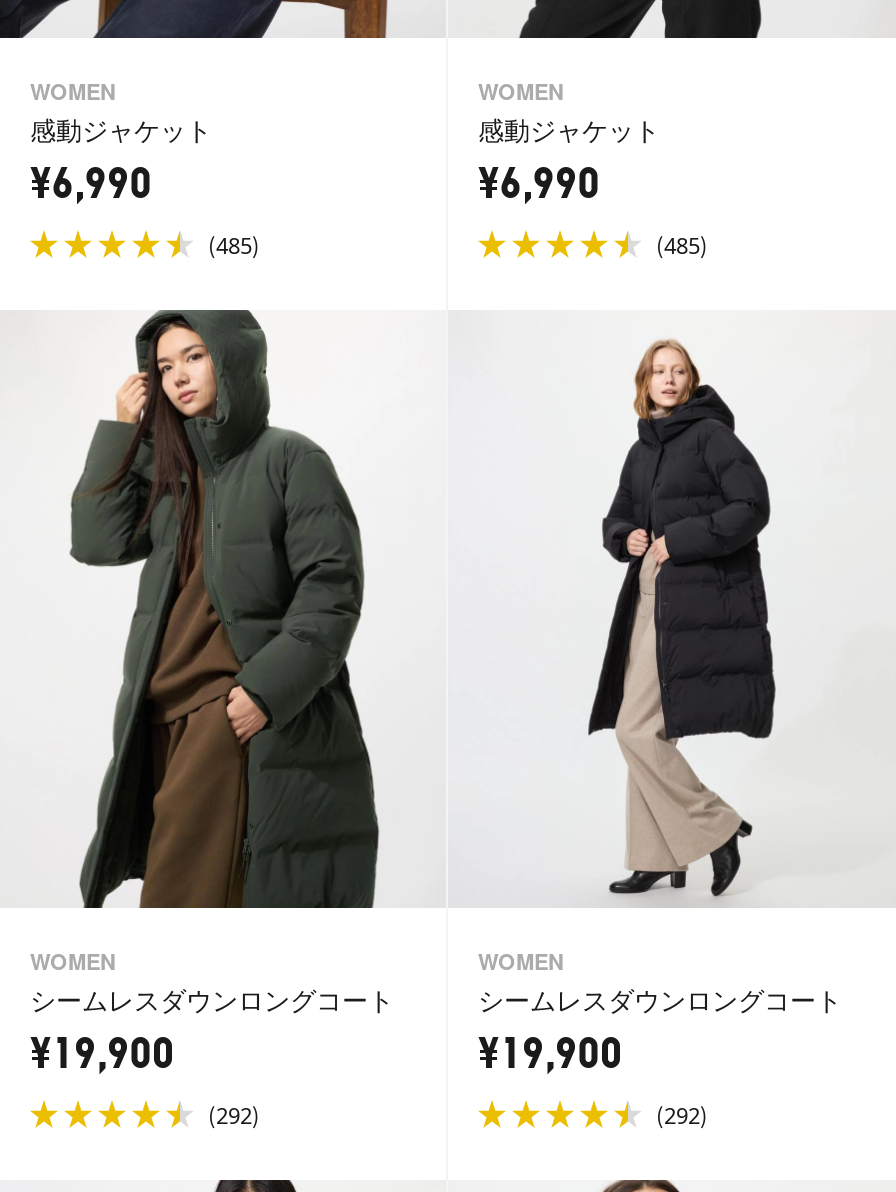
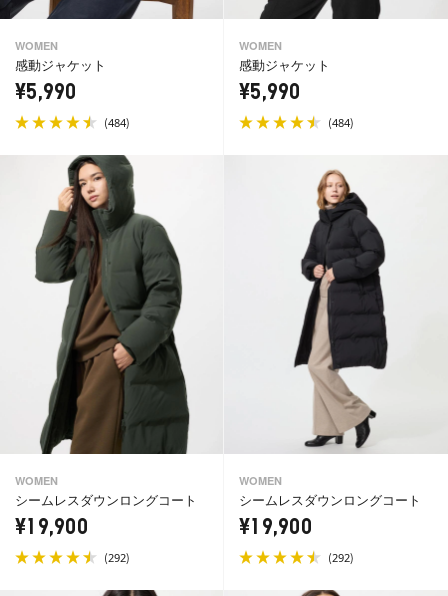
- ¥6,990
+ ¥5,990

- ¥6,990
+ ¥5,990

- (485)
+ (484)

- (485)
+ (484)
